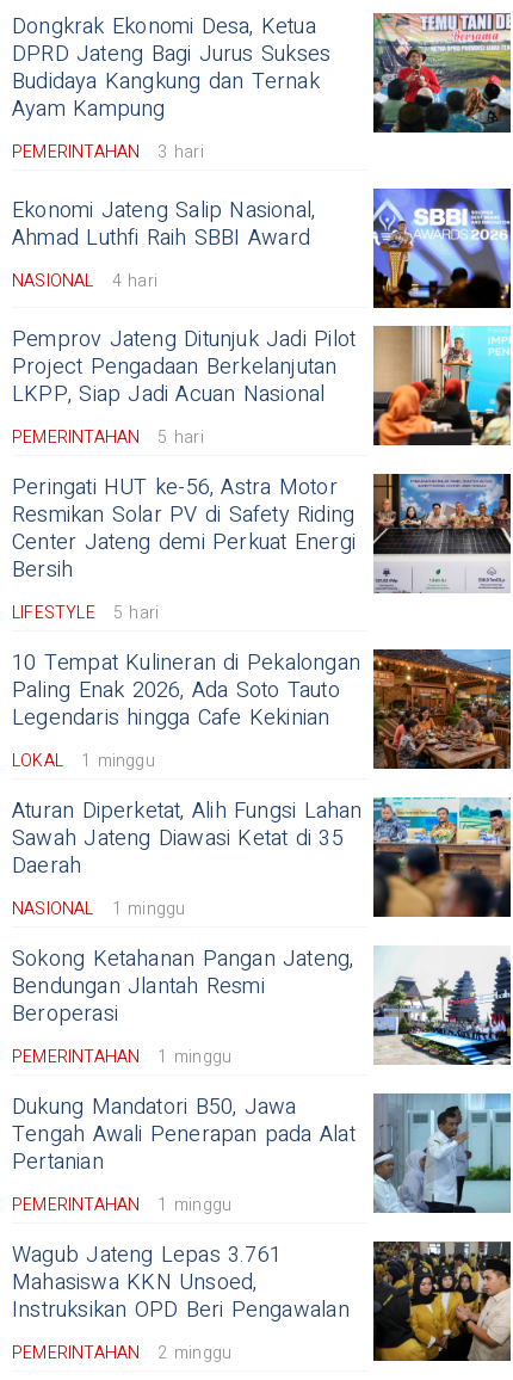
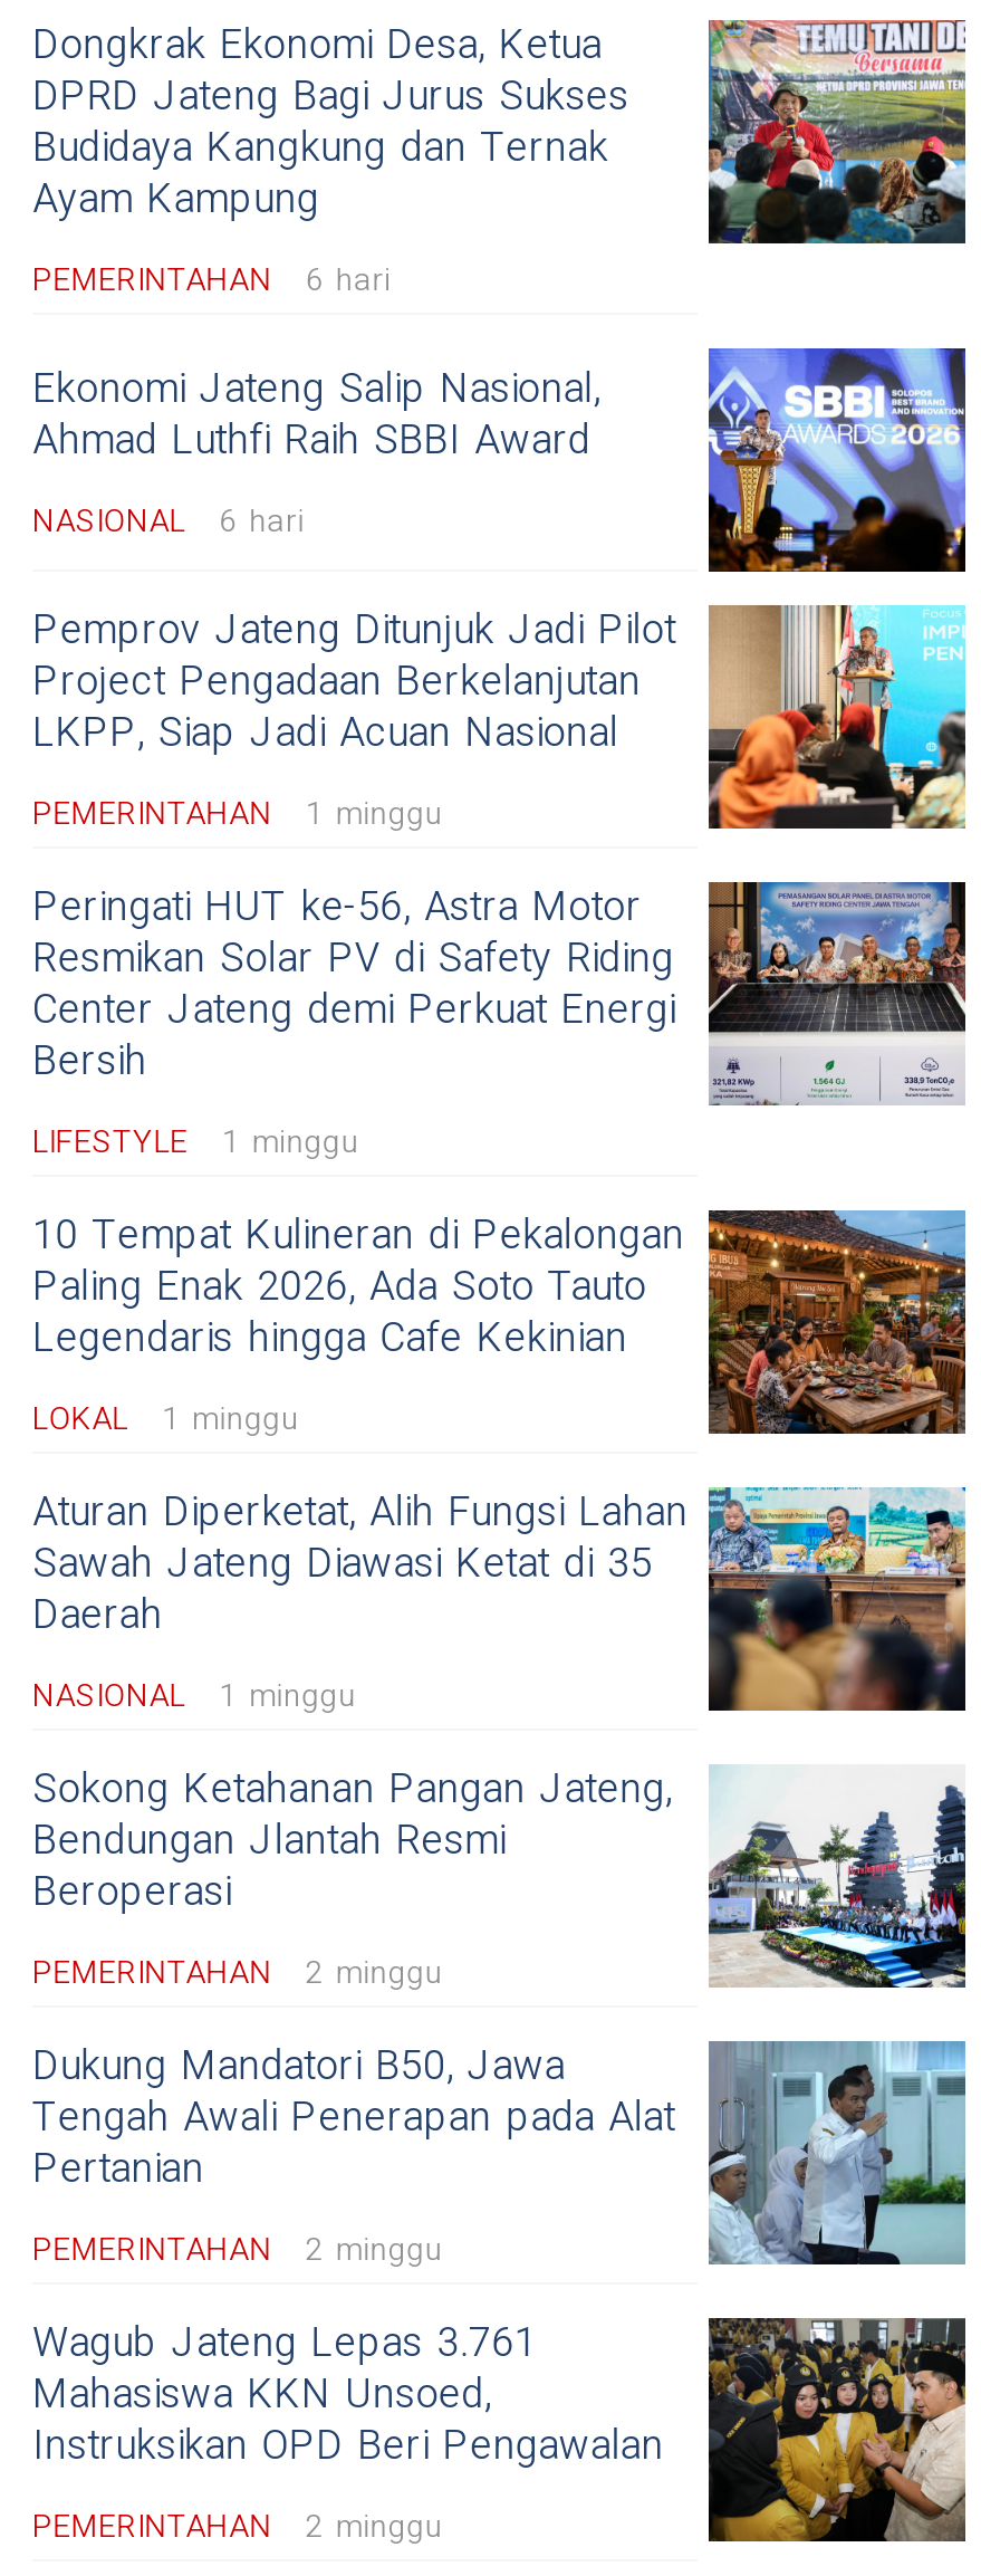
- PEMERINTAHAN 3 hari
+ PEMERINTAHAN 6 hari

- NASIONAL 4 hari
+ NASIONAL 6 hari

- PEMERINTAHAN 5 hari
+ PEMERINTAHAN 1 minggu

- LIFESTYLE 5 hari
+ LIFESTYLE 1 minggu

- PEMERINTAHAN 1 minggu
+ PEMERINTAHAN 2 minggu

- PEMERINTAHAN 1 minggu
+ PEMERINTAHAN 2 minggu
